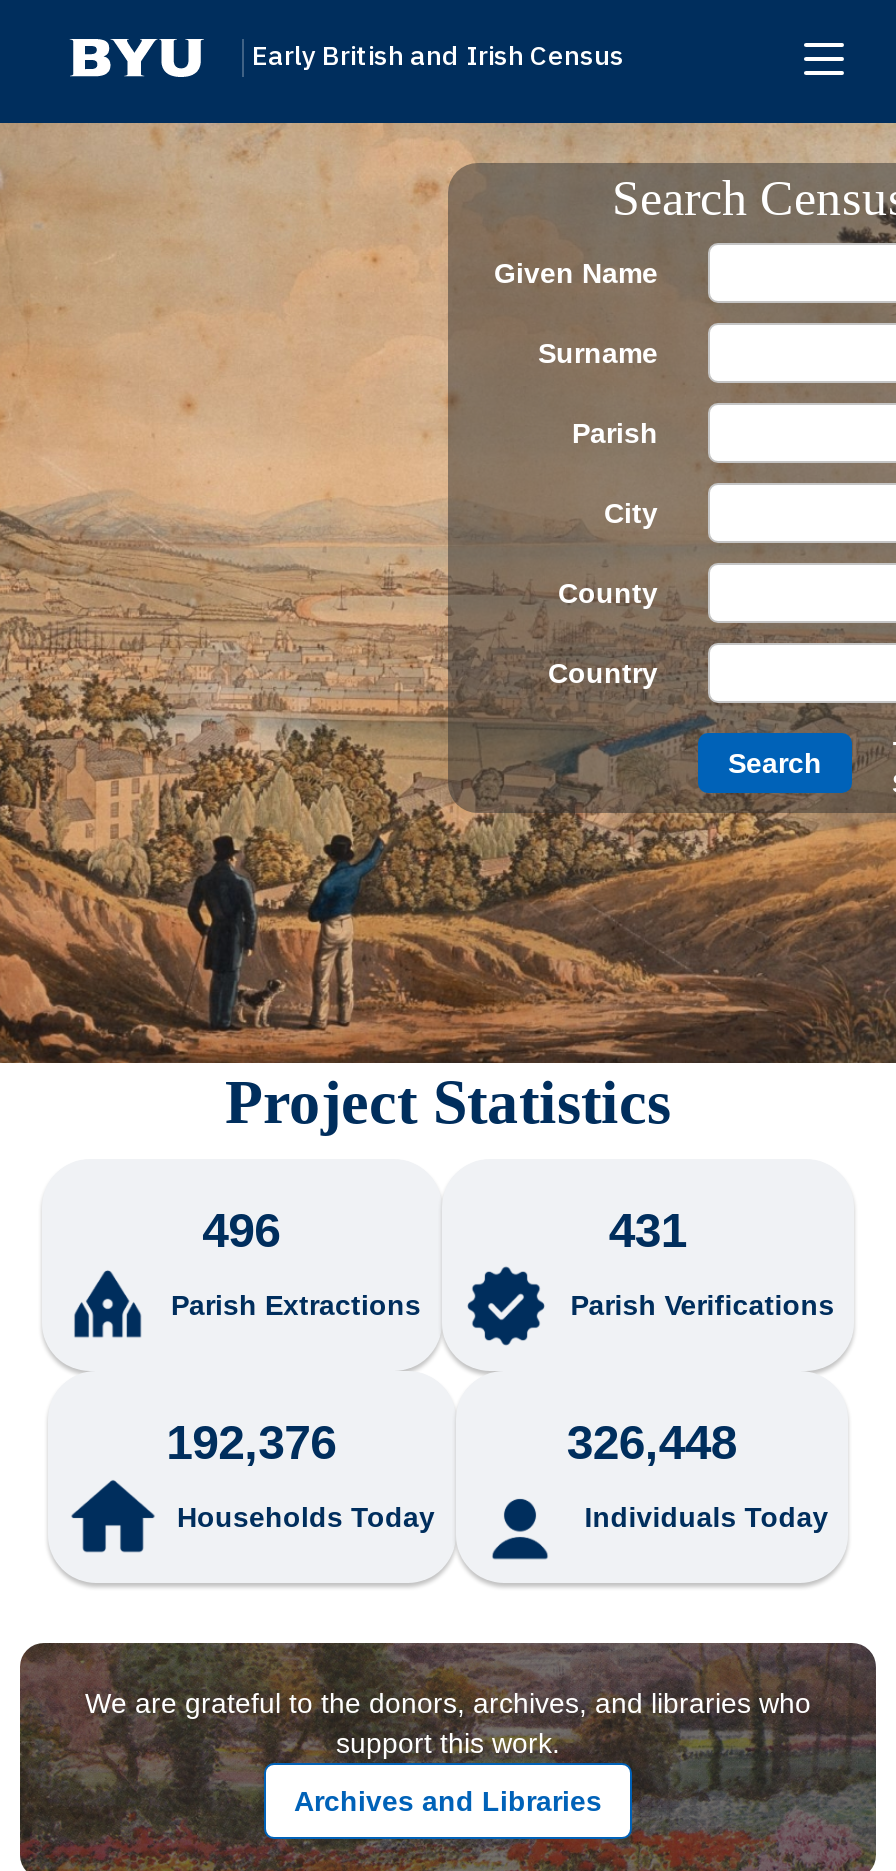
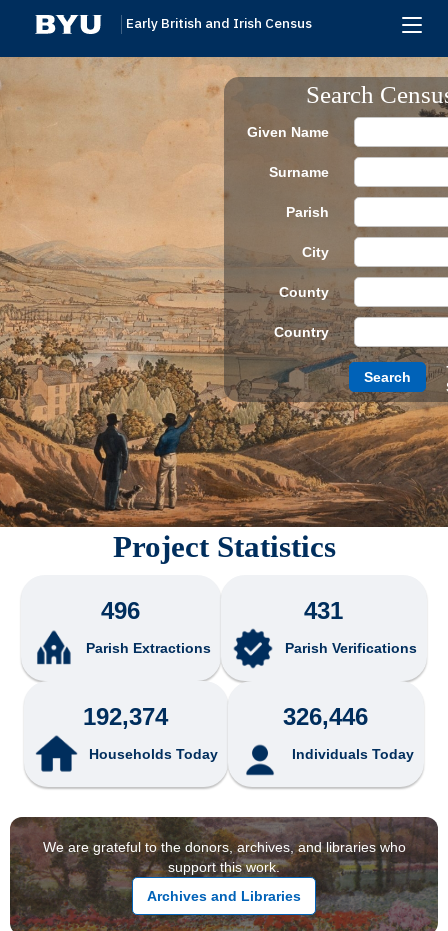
- 192,376
+ 192,374

- 326,448
+ 326,446
